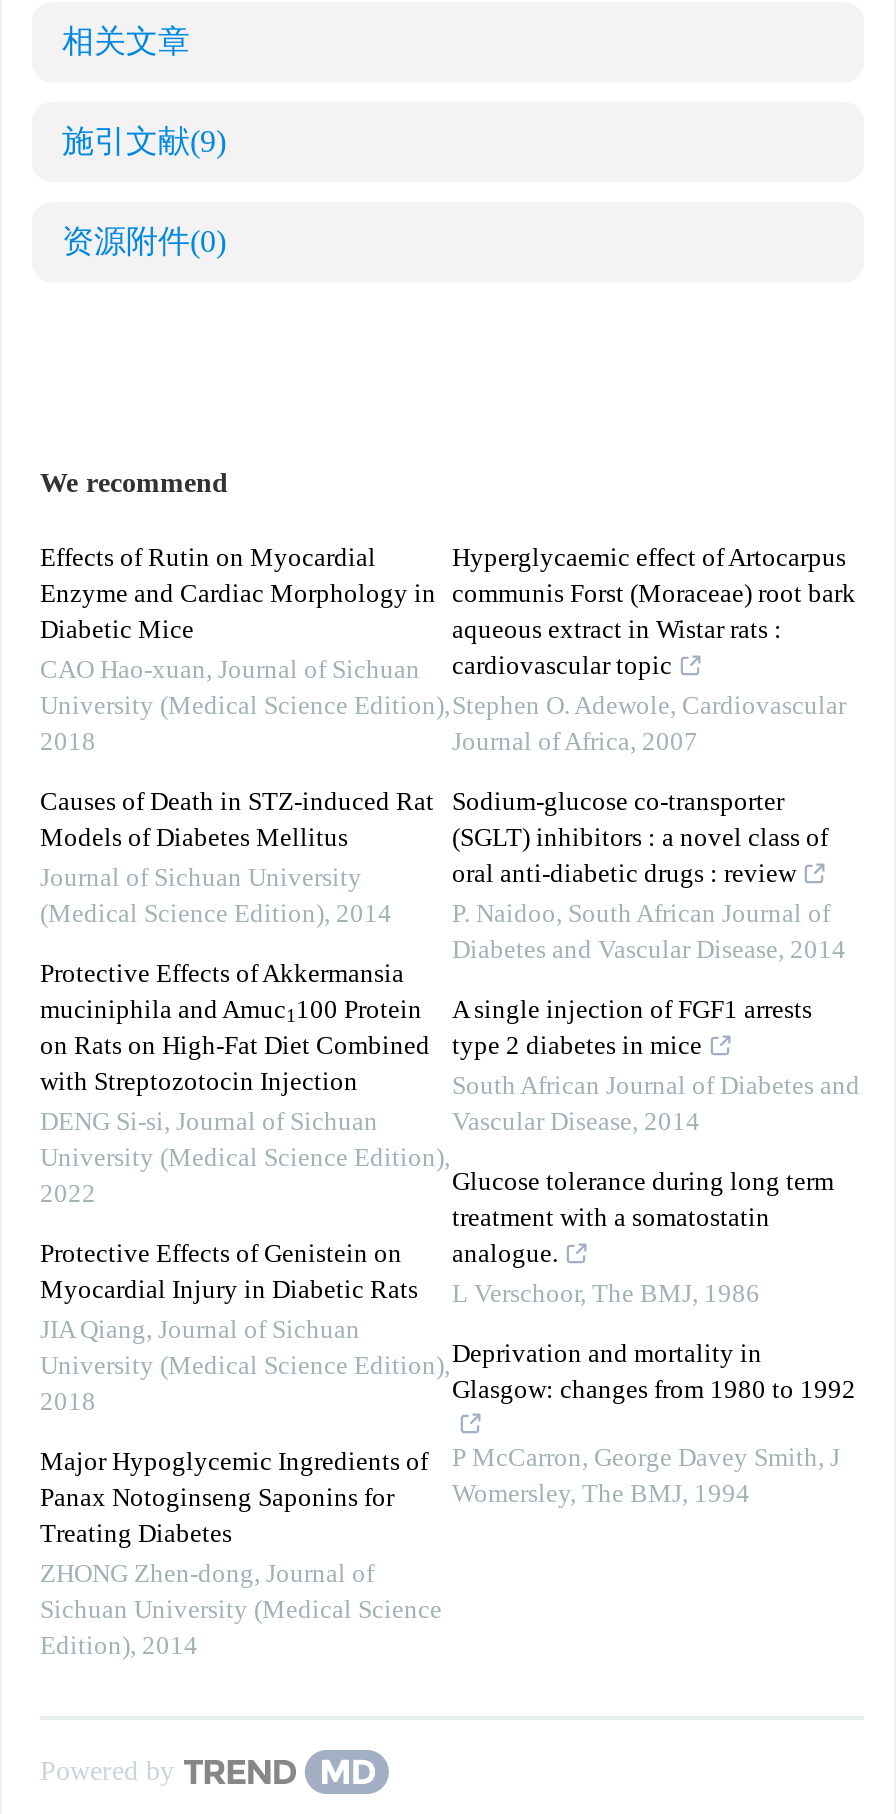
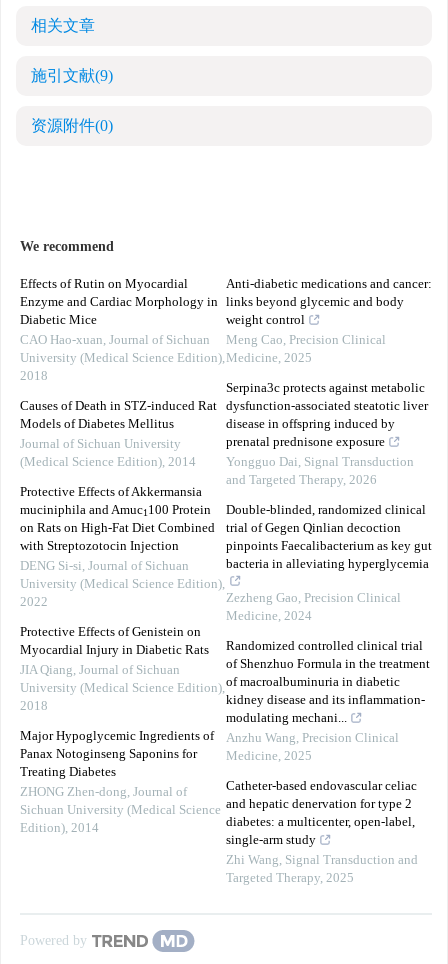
- Hyperglycaemic effect of Artocarpus
- communis Forst (Moraceae) root bark
- aqueous extract in Wistar rats :
- cardiovascular topic
- Stephen O. Adewole, Cardiovascular
- Journal of Africa, 2007
+ Anti-diabetic medications and cancer:
+ links beyond glycemic and body
+ weight control
+ Meng Cao, Precision Clinical
+ Medicine, 2025

- Sodium-glucose co-transporter
- (SGLT) inhibitors : a novel class of
- oral anti-diabetic drugs : review
- P. Naidoo, South African Journal of
- Diabetes and Vascular Disease, 2014
+ Serpina3c protects against metabolic
+ dysfunction-associated steatotic liver
+ disease in offspring induced by
+ prenatal prednisone exposure
+ Yongguo Dai, Signal Transduction
+ and Targeted Therapy, 2026

- A single injection of FGF1 arrests
- type 2 diabetes in mice
- South African Journal of Diabetes and
- Vascular Disease, 2014
+ Double-blinded, randomized clinical
+ trial of Gegen Qinlian decoction
+ pinpoints Faecalibacterium as key gut
+ bacteria in alleviating hyperglycemia

- Glucose tolerance during long term
- treatment with a somatostatin
- analogue.
- L Verschoor, The BMJ, 1986
+ Zezheng Gao, Precision Clinical
+ Medicine, 2024

- Deprivation and mortality in
- Glasgow: changes from 1980 to 1992
+ Randomized controlled clinical trial
+ of Shenzhuo Formula in the treatment
+ of macroalbuminuria in diabetic
+ kidney disease and its inflammation-
+ modulating mechani...
+ Anzhu Wang, Precision Clinical
+ Medicine, 2025

- P McCarron, George Davey Smith, J
- Womersley, The BMJ, 1994
+ Catheter-based endovascular celiac
+ and hepatic denervation for type 2
+ diabetes: a multicenter, open-label,
+ single-arm study
+ Zhi Wang, Signal Transduction and
+ Targeted Therapy, 2025
